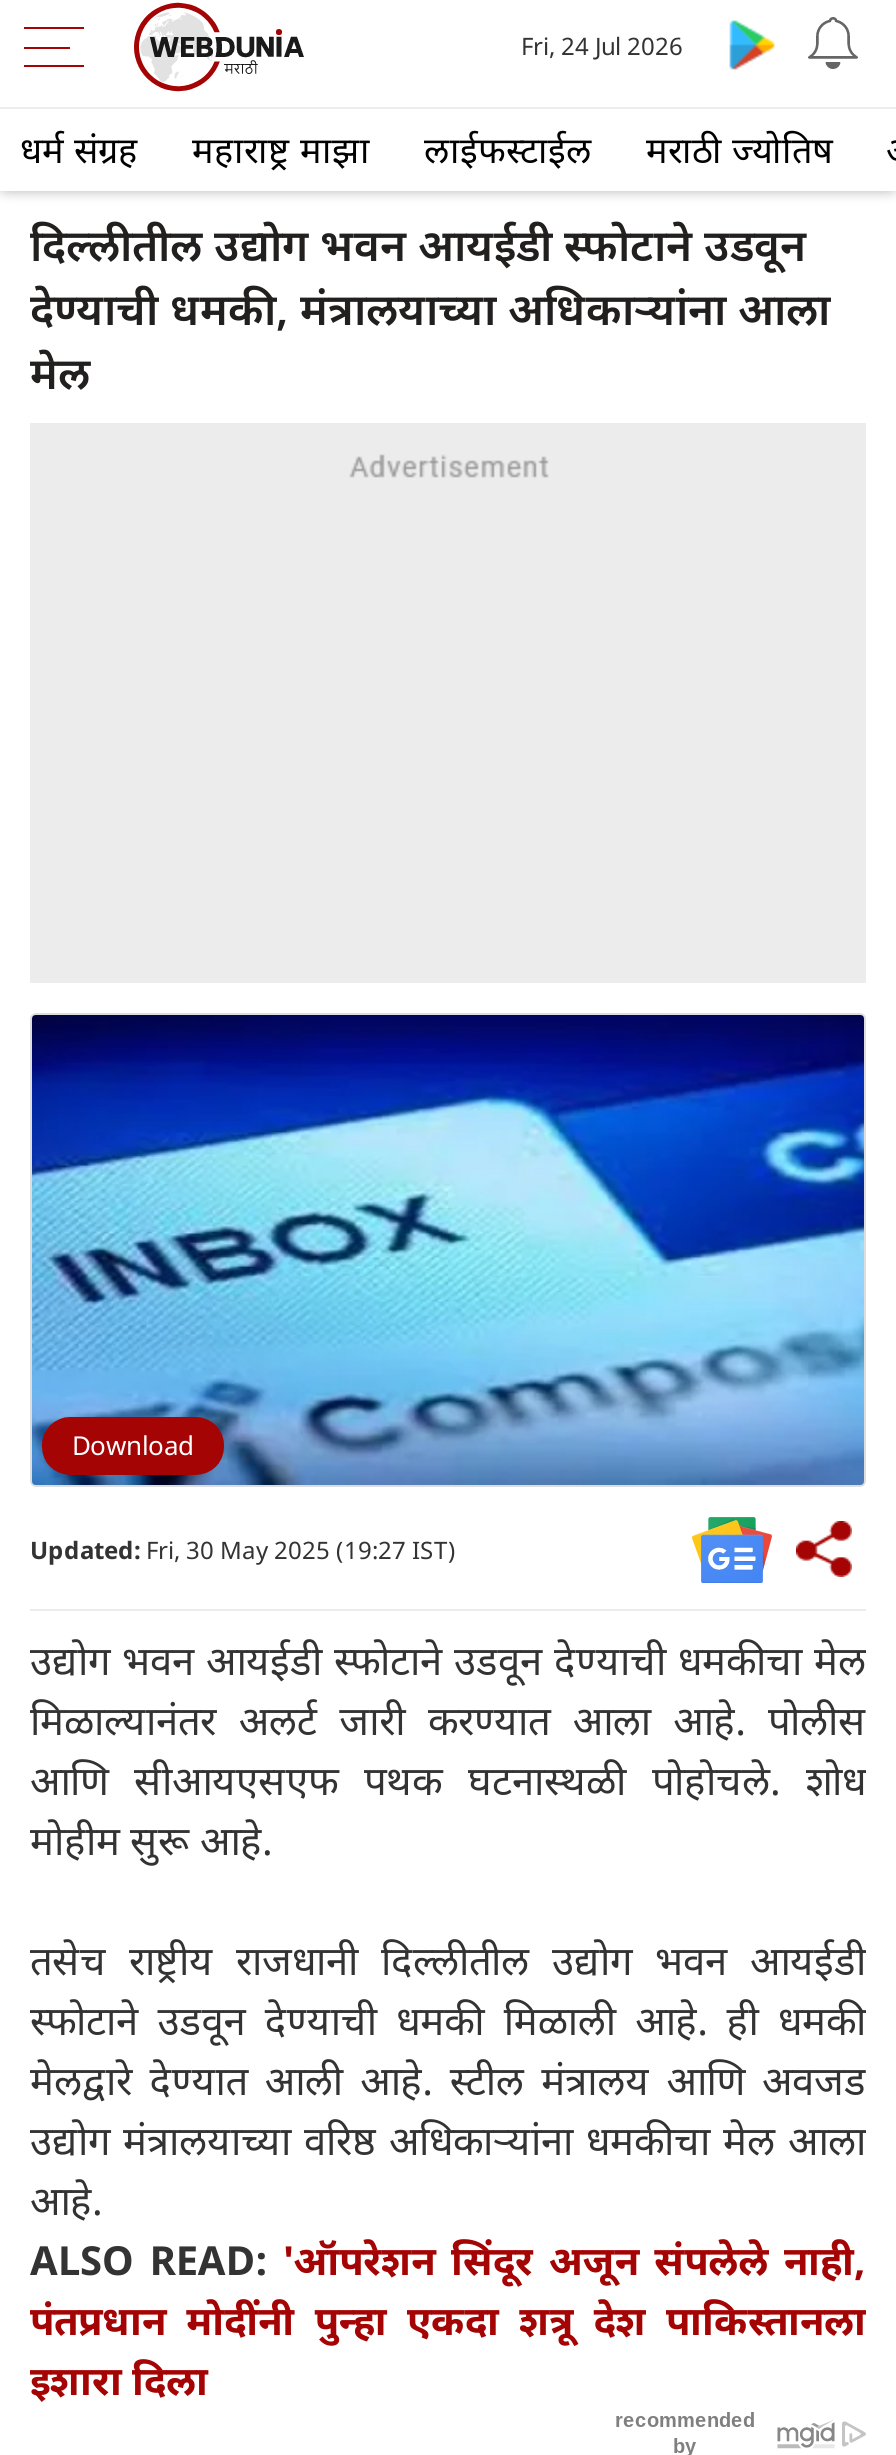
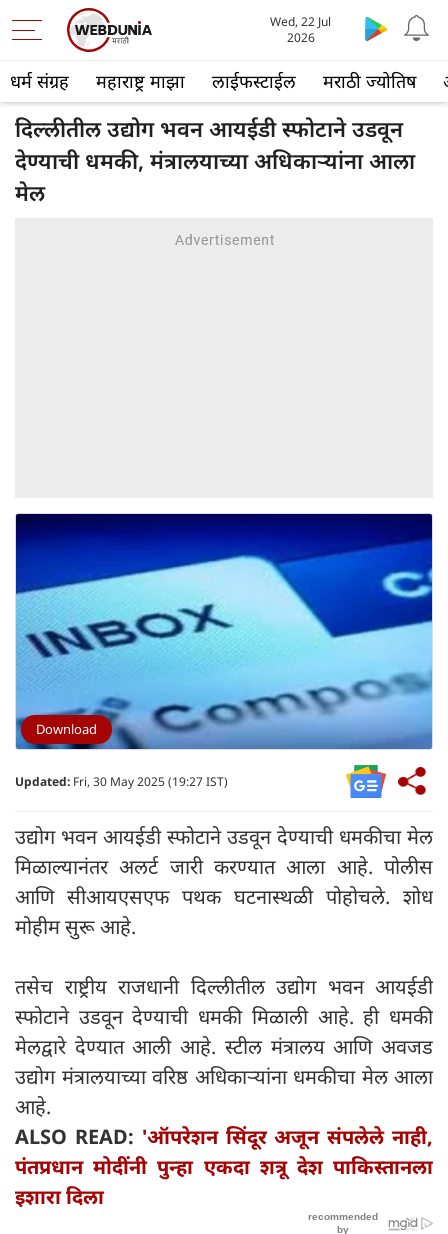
- Fri, 24 Jul 2026
+ Wed, 22 Jul
+ 2026
